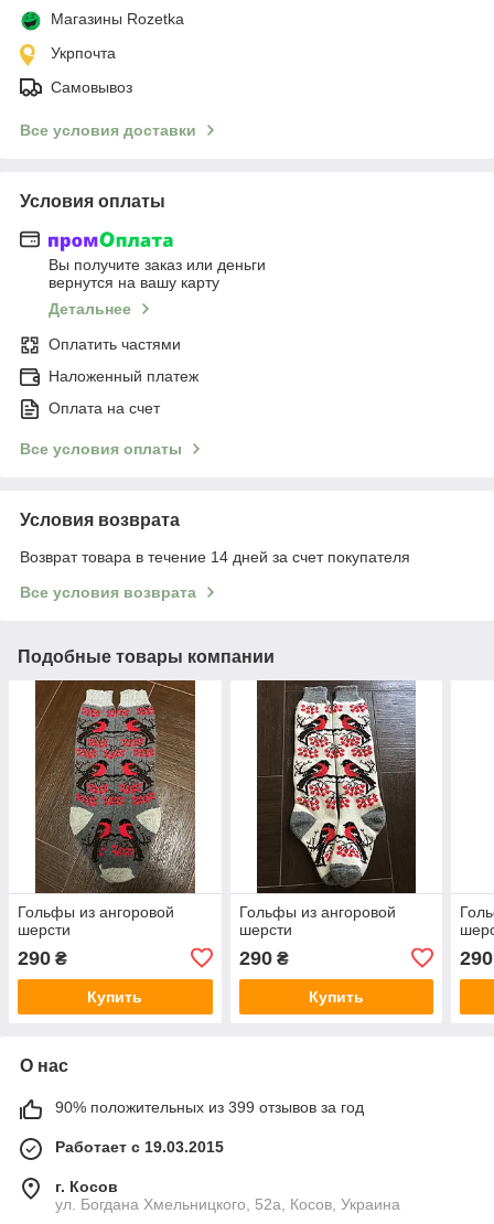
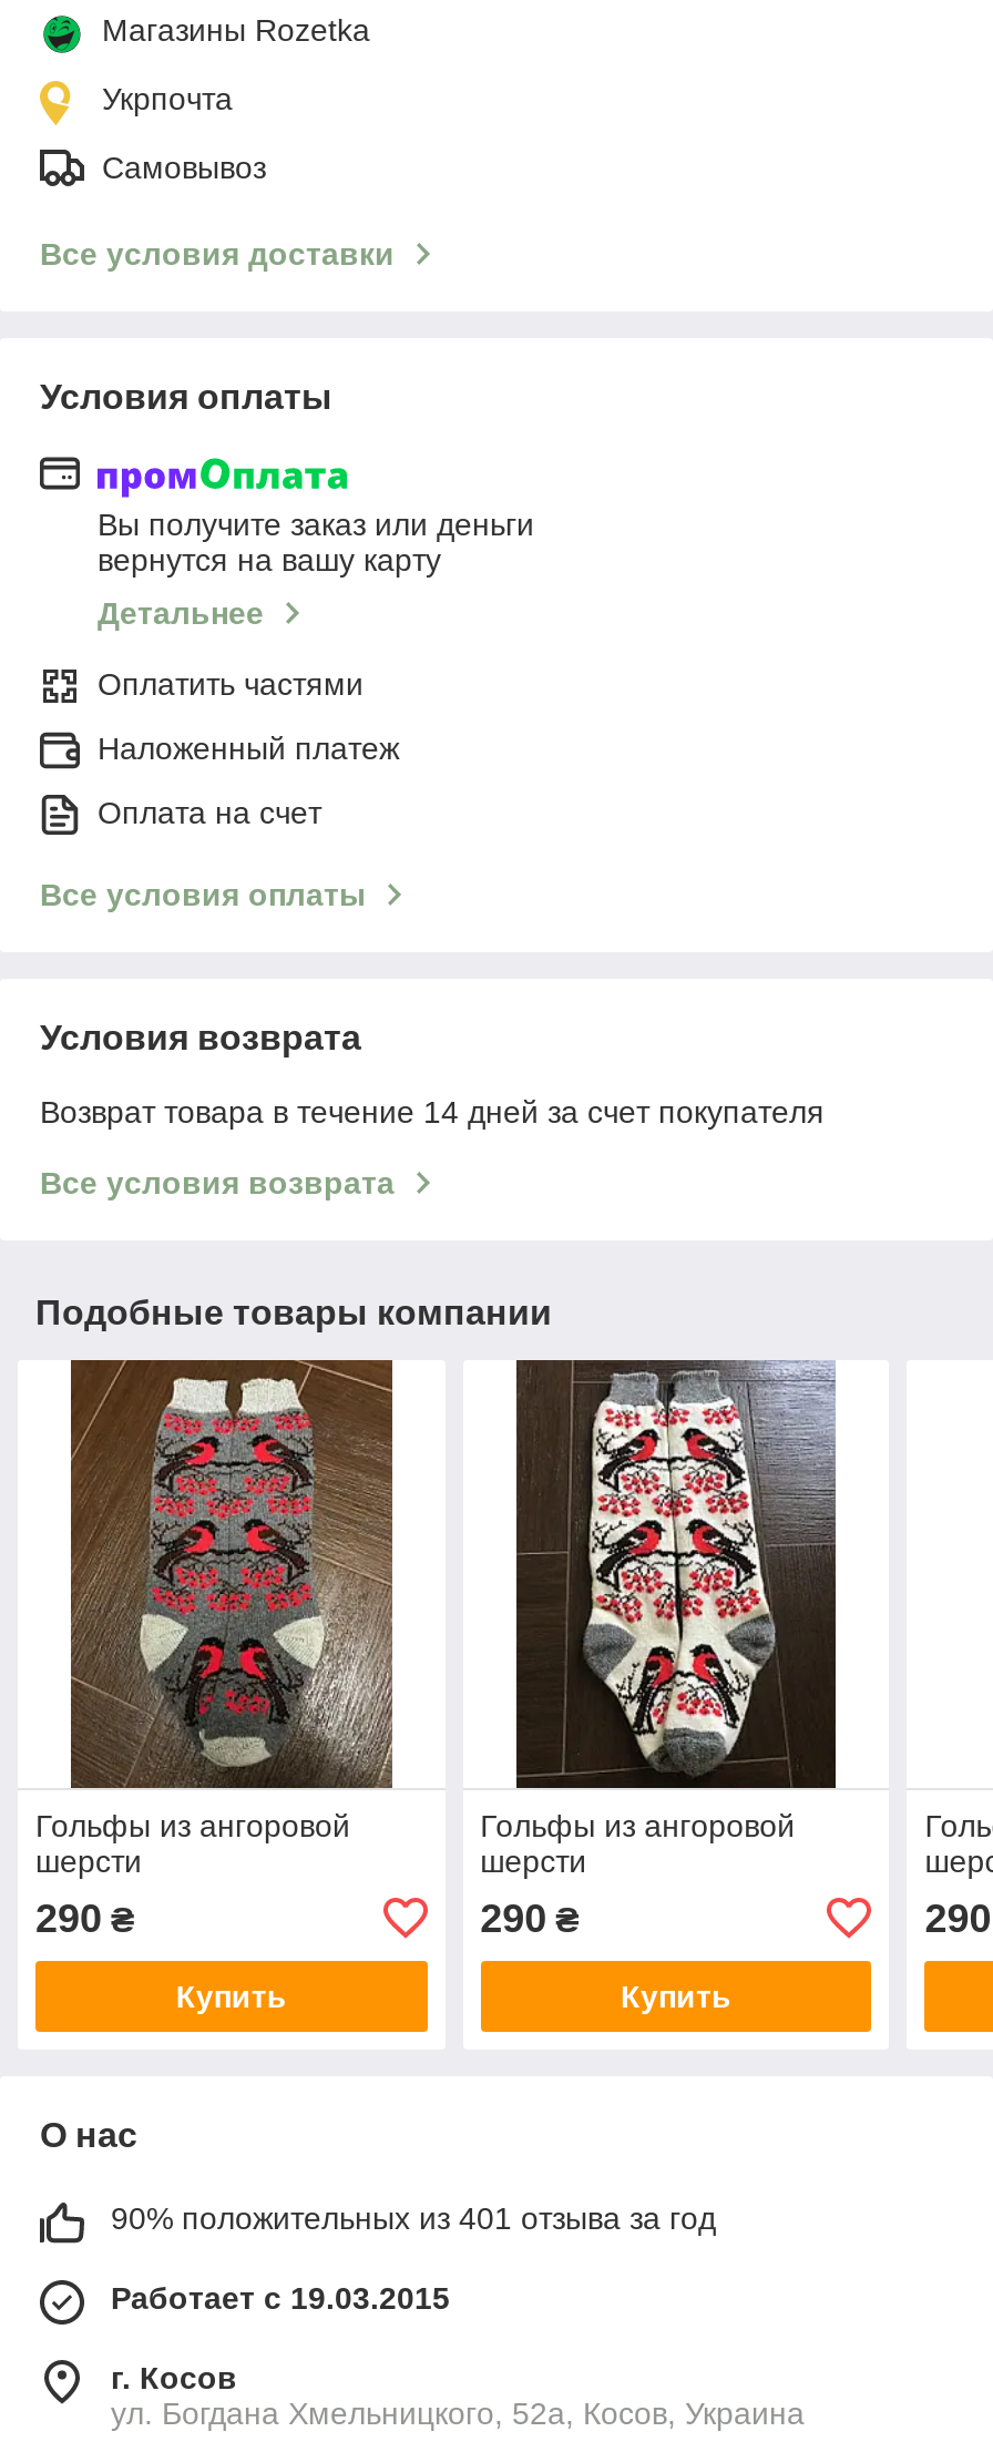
- 90% положительных из 399 отзывов за год
+ 90% положительных из 401 отзыва за год
